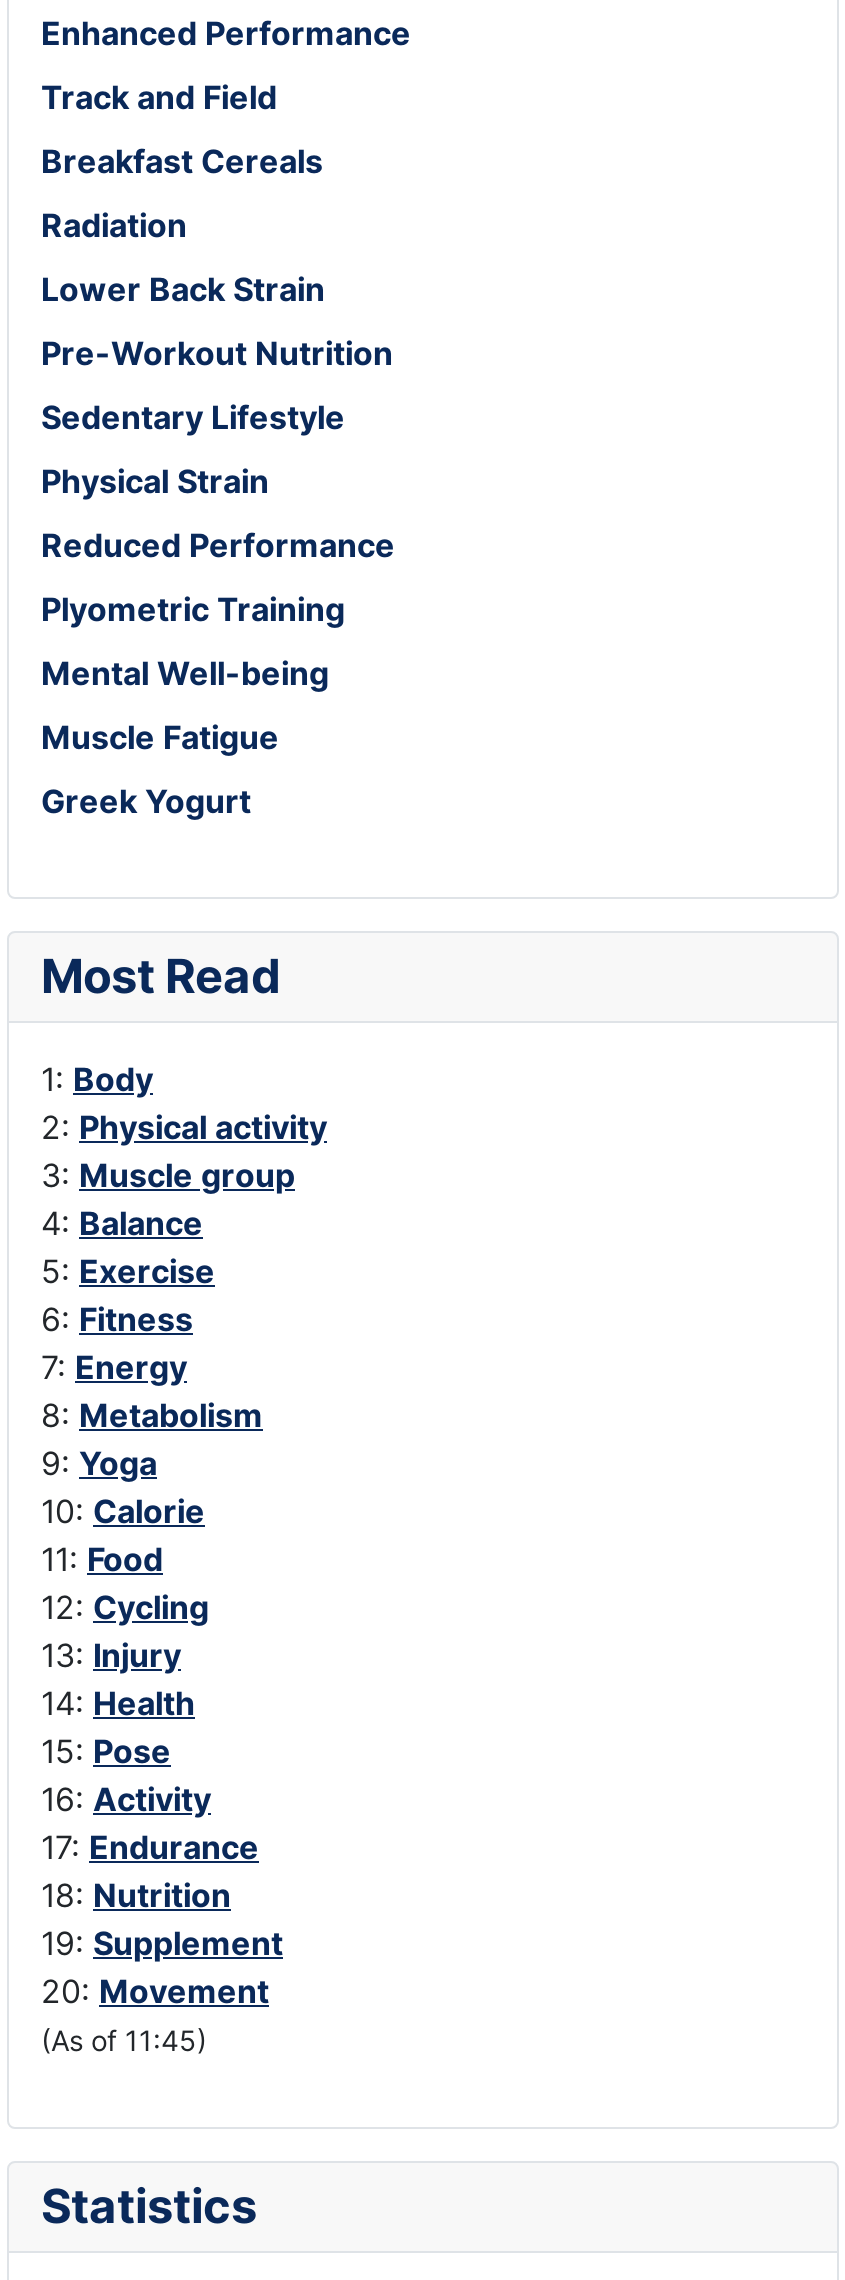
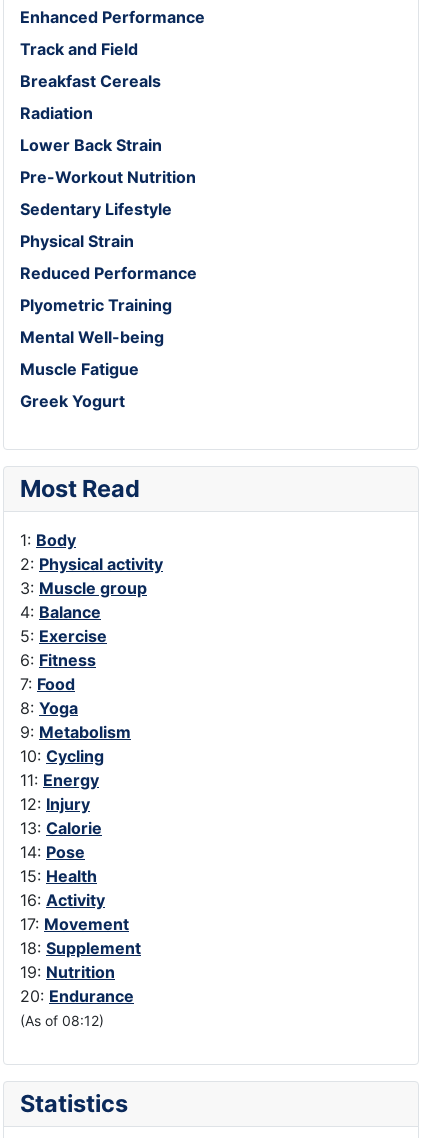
- 7: Energy
- 8: Metabolism
- 9: Yoga
- 10: Calorie
- 11: Food
- 12: Cycling
- 13: Injury
- 14: Health
- 15: Pose
+ 7: Food
+ 8: Yoga
+ 9: Metabolism
+ 10: Cycling
+ 11: Energy
+ 12: Injury
+ 13: Calorie
+ 14: Pose
+ 15: Health

- 17: Endurance
- 18: Nutrition
- 19: Supplement
- 20: Movement
- (As of 11:45)
+ 17: Movement
+ 18: Supplement
+ 19: Nutrition
+ 20: Endurance
+ (As of 08:12)
